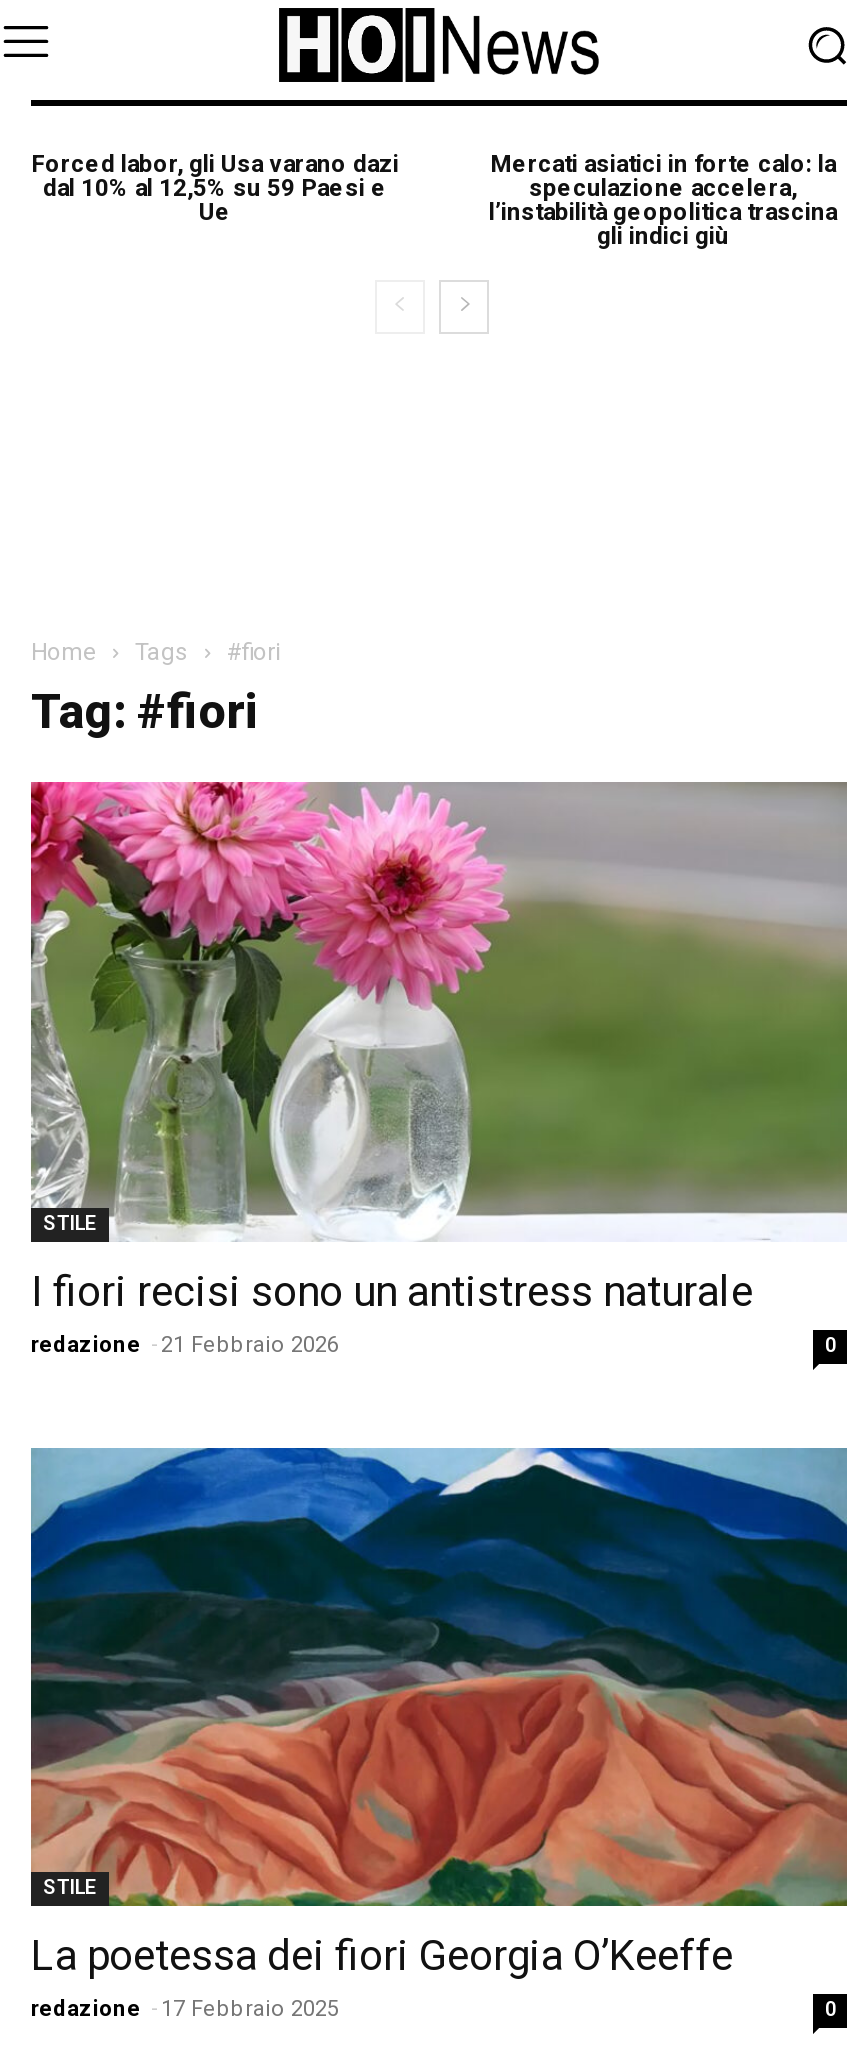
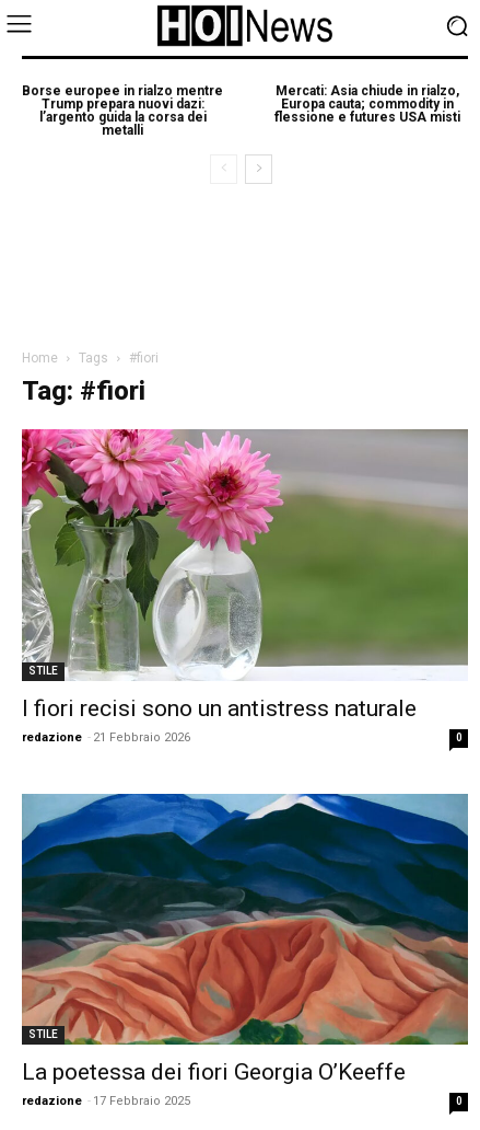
- Forced labor, gli Usa varano dazi
- dal 10% al 12,5% su 59 Paesi e
- Ue
+ Borse europee in rialzo mentre
+ Trump prepara nuovi dazi:
+ l’argento guida la corsa dei
+ metalli

- Mercati asiatici in forte calo: la
- speculazione accelera,
- l’instabilità geopolitica trascina
- gli indici giù
+ Mercati: Asia chiude in rialzo,
+ Europa cauta; commodity in
+ flessione e futures USA misti
